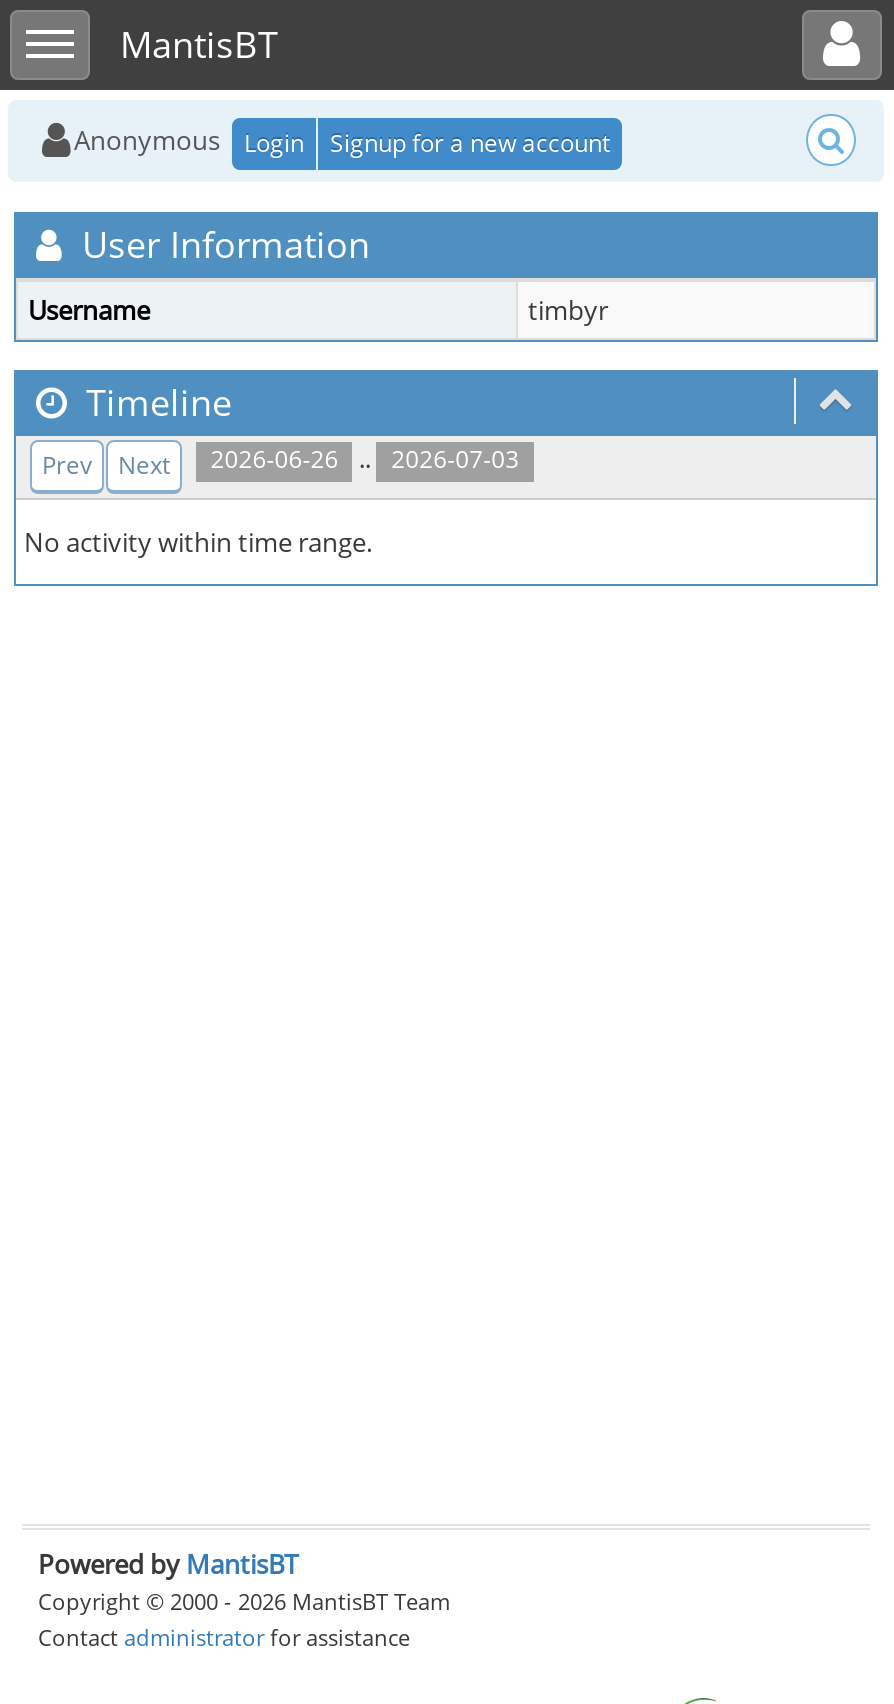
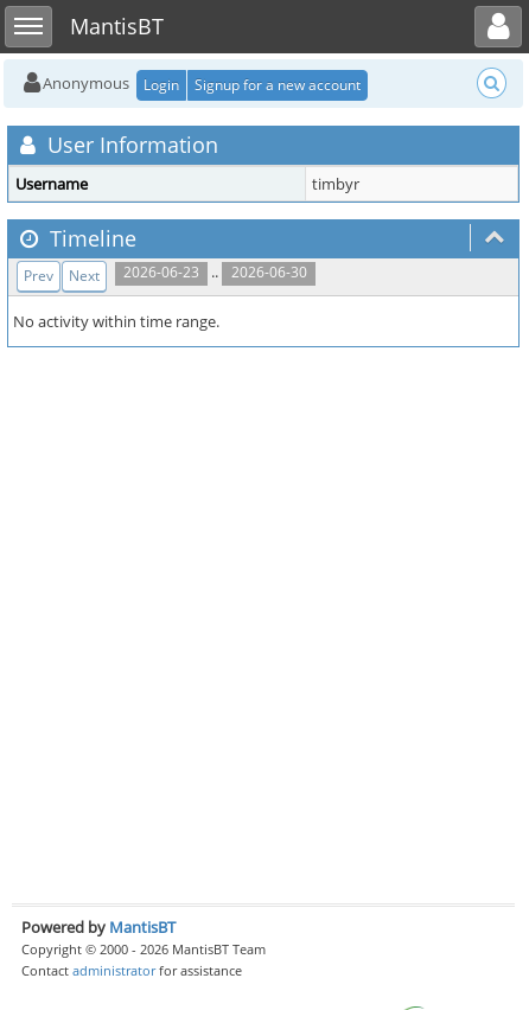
- Prev Next 2026-06-26 .. 2026-07-03
+ Prev Next 2026-06-23 .. 2026-06-30
